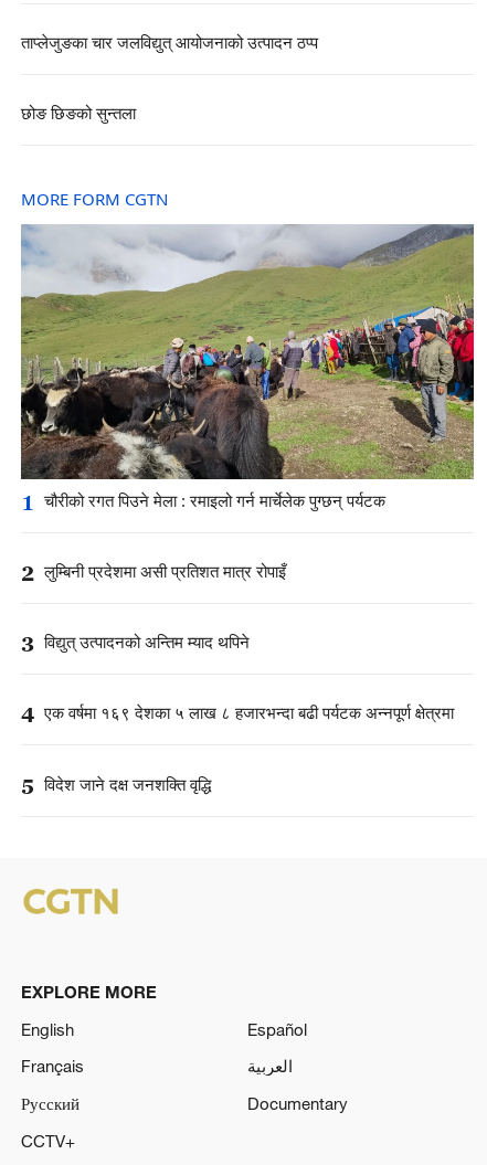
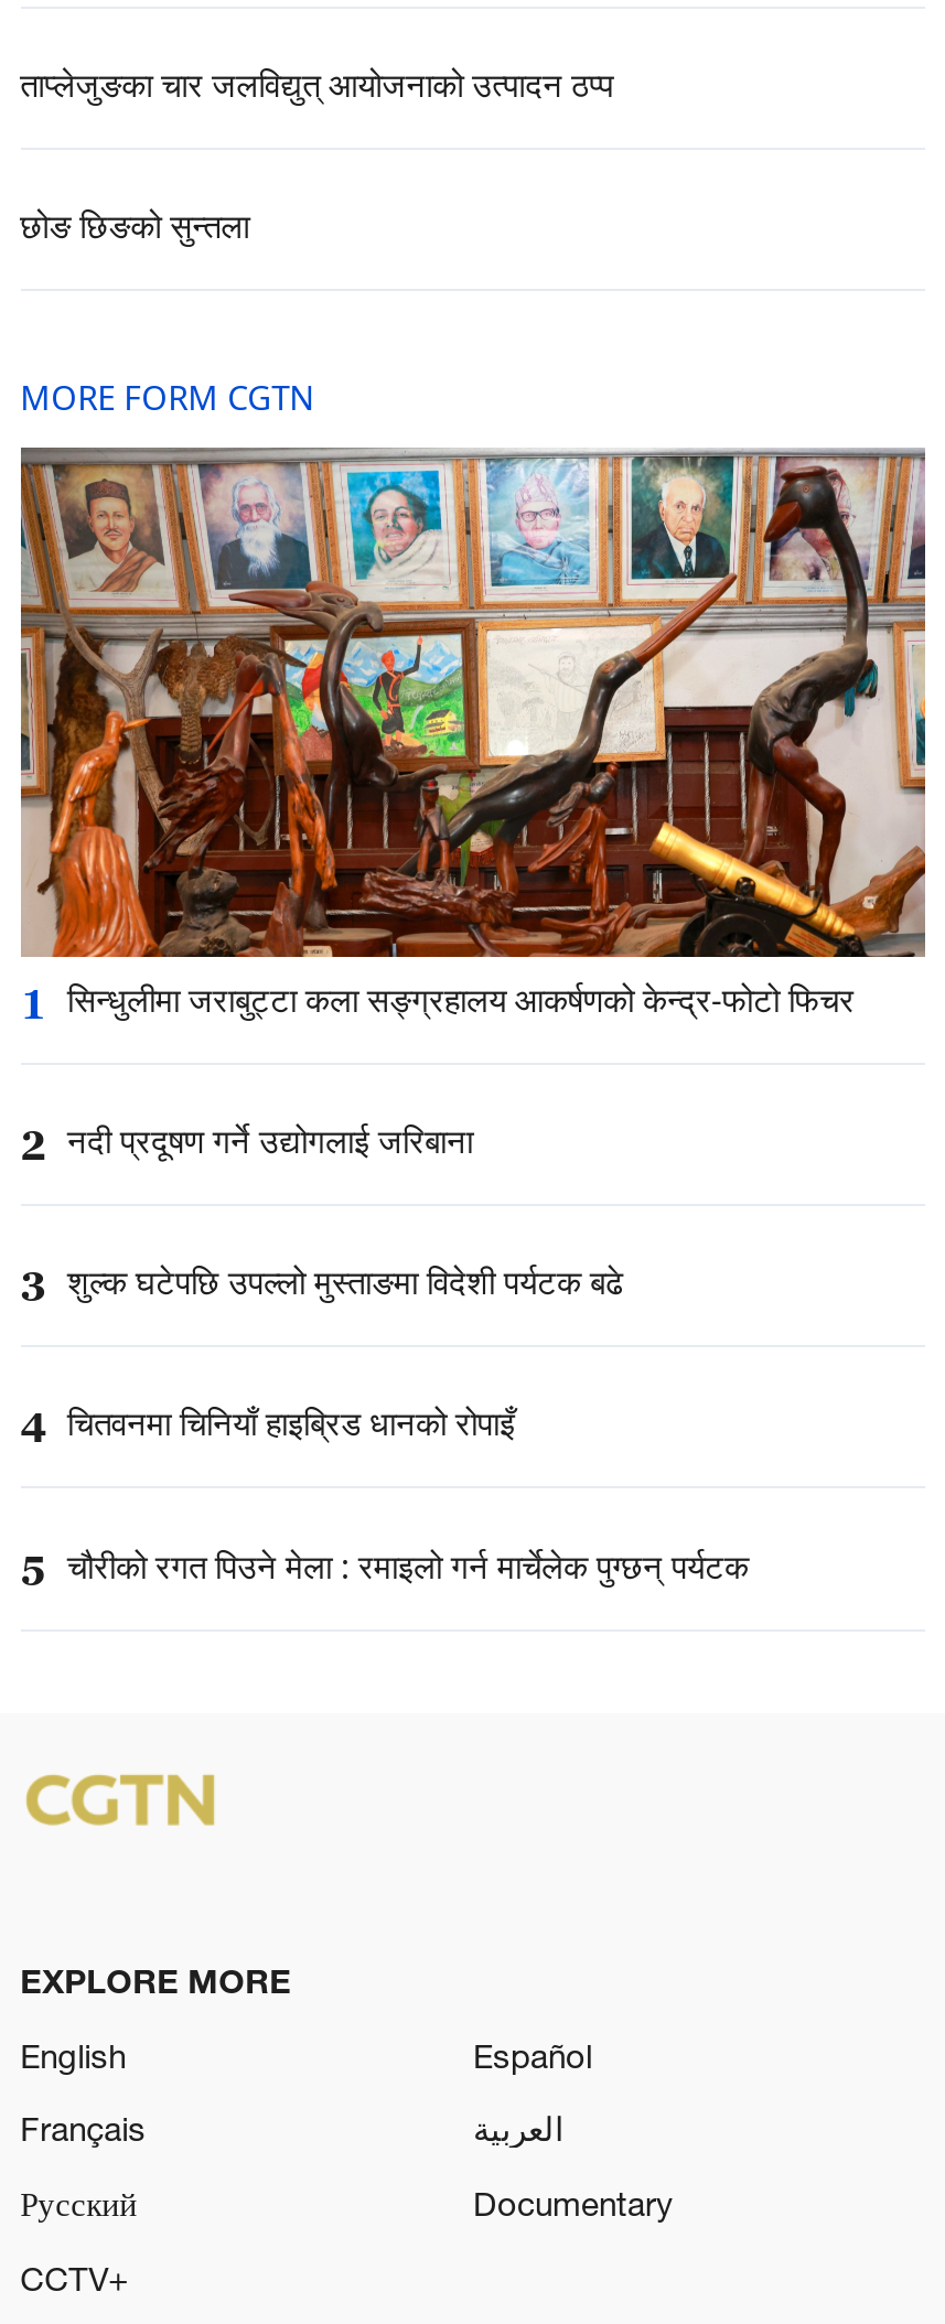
- [image]
- 1 चौरीको रगत पिउने मेला : रमाइलो गर्न मार्चेलेक पुग्छन् पर्यटक
+ [image]
+ 1 सिन्धुलीमा जराबुट्टा कला सङ्ग्रहालय आकर्षणको केन्द्र-फोटो फिचर

- 2 लुम्बिनी प्रदेशमा असी प्रतिशत मात्र रोपाइँ
+ 2 नदी प्रदूषण गर्ने उद्योगलाई जरिबाना

- 3 विद्युत् उत्पादनको अन्तिम म्याद थपिने
+ 3 शुल्क घटेपछि उपल्लो मुस्ताङमा विदेशी पर्यटक बढे

- 4 एक वर्षमा १६९ देशका ५ लाख ८ हजारभन्दा बढी पर्यटक अन्नपूर्ण क्षेत्रमा
+ 4 चितवनमा चिनियाँ हाइब्रिड धानको रोपाइँ

- 5 विदेश जाने दक्ष जनशक्ति वृद्धि
+ 5 चौरीको रगत पिउने मेला : रमाइलो गर्न मार्चेलेक पुग्छन् पर्यटक
